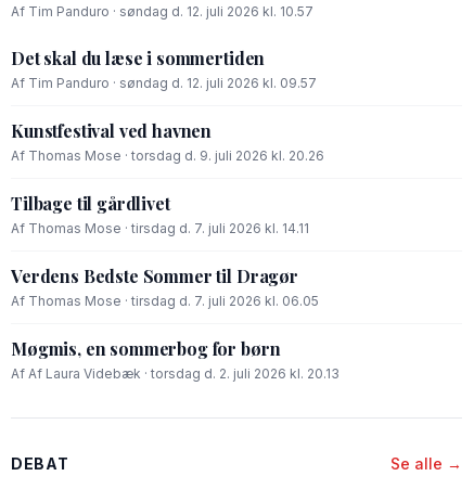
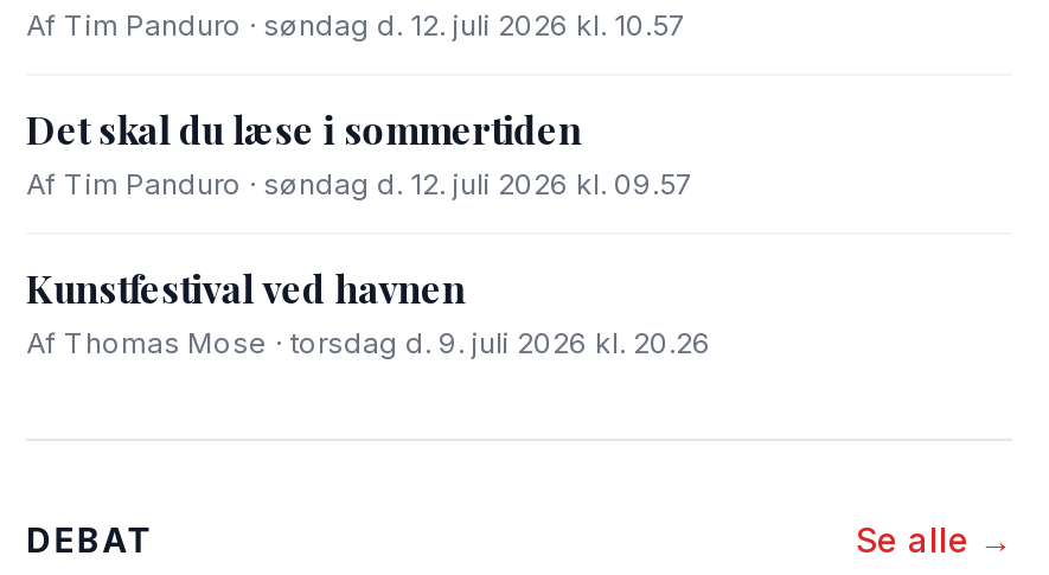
- Tilbage til gårdlivet
- Af Thomas Mose · tirsdag d. 7. juli 2026 kl. 14.11
- Verdens Bedste Sommer til Dragør
- Af Thomas Mose · tirsdag d. 7. juli 2026 kl. 06.05
- Møgmis, en sommerbog for børn
- Af Af Laura Videbæk · torsdag d. 2. juli 2026 kl. 20.13
